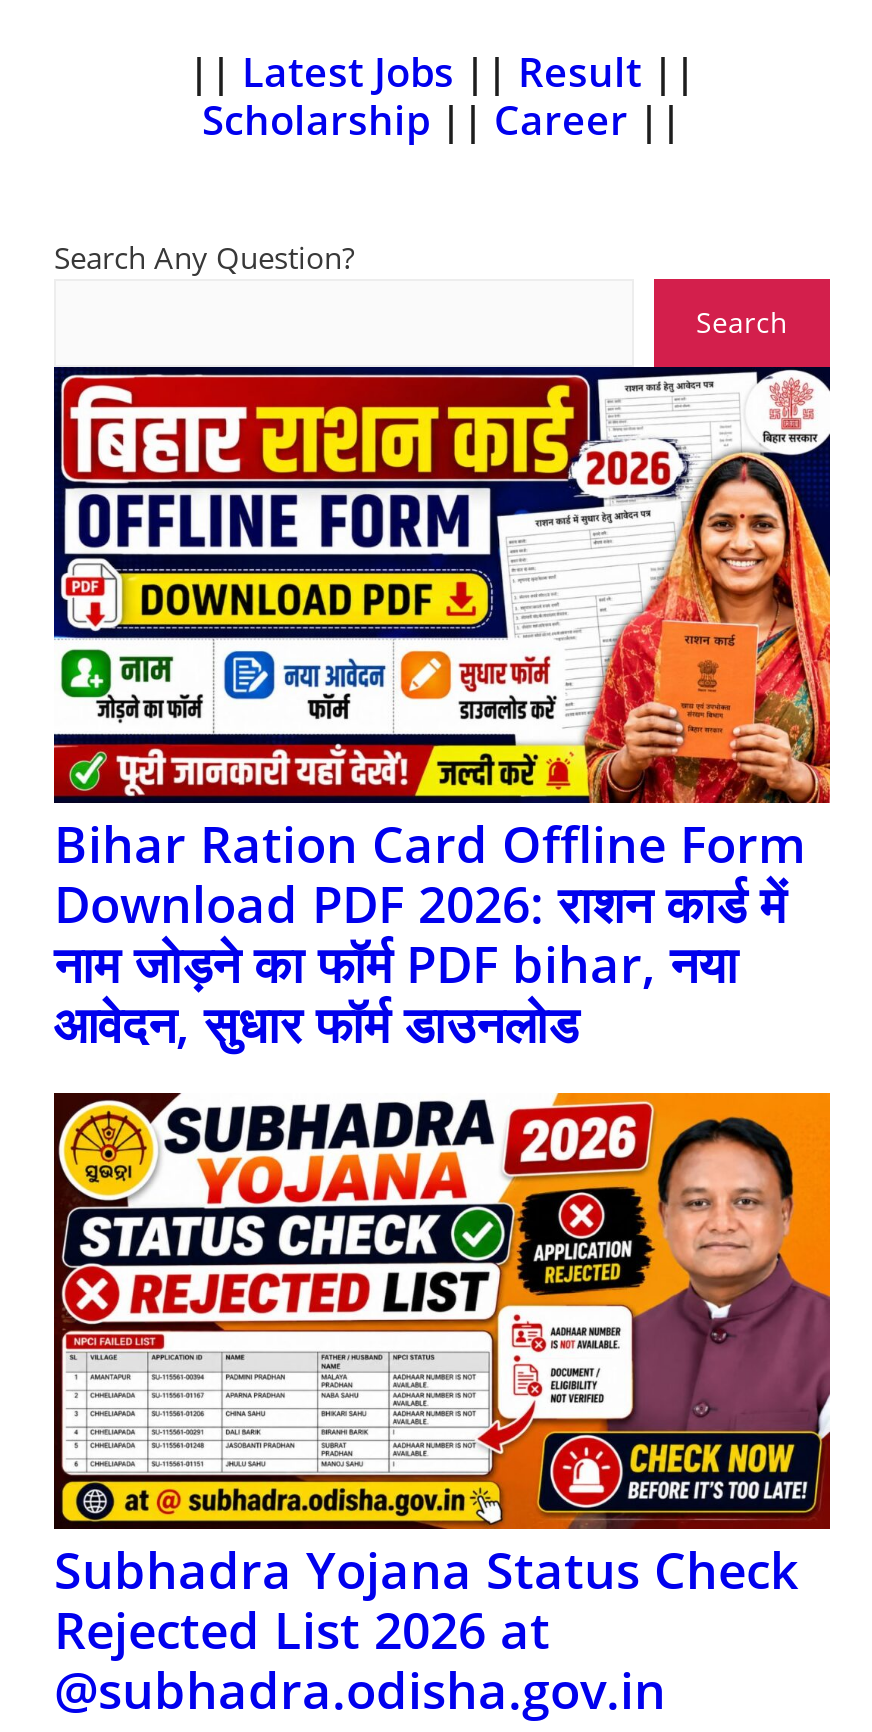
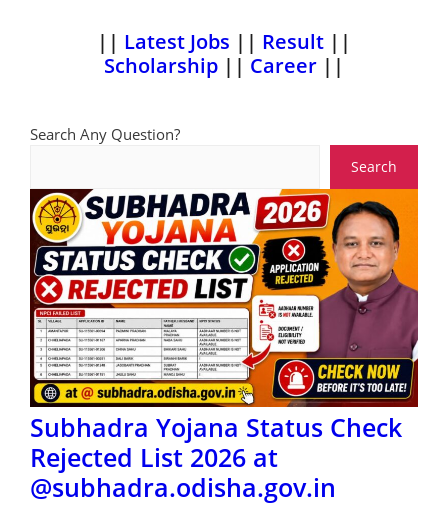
- [image]
- Bihar Ration Card Offline Form
- Download PDF 2026: राशन कार्ड में
- नाम जोड़ने का फॉर्म PDF bihar, नया
- आवेदन, सुधार फॉर्म डाउनलोड
